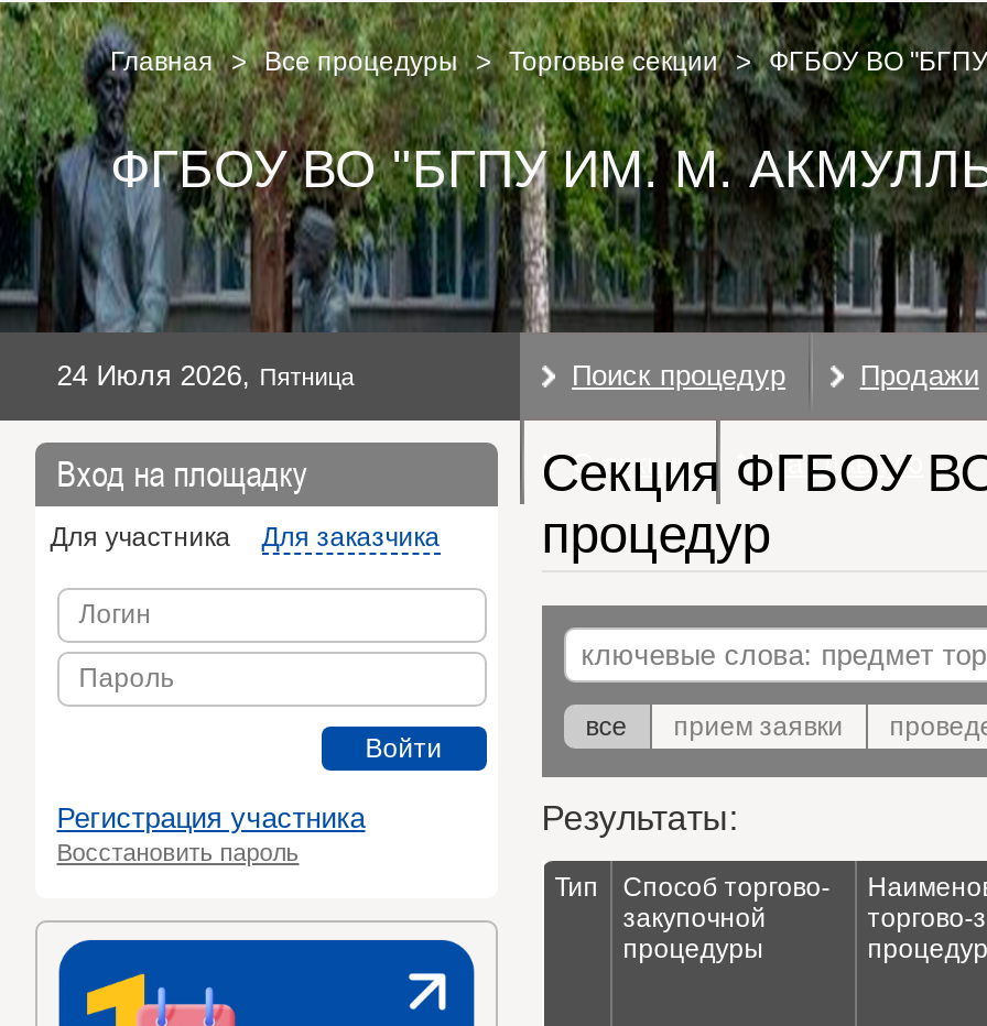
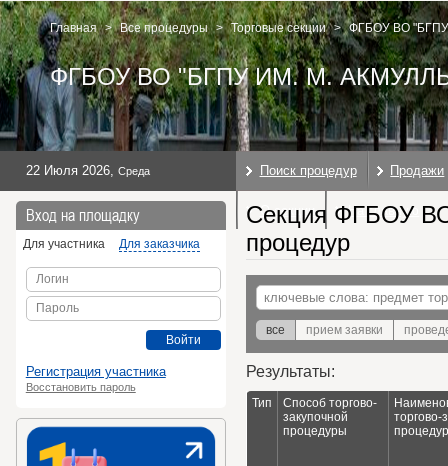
- 24 Июля 2026, Пятница
+ 22 Июля 2026, Среда
